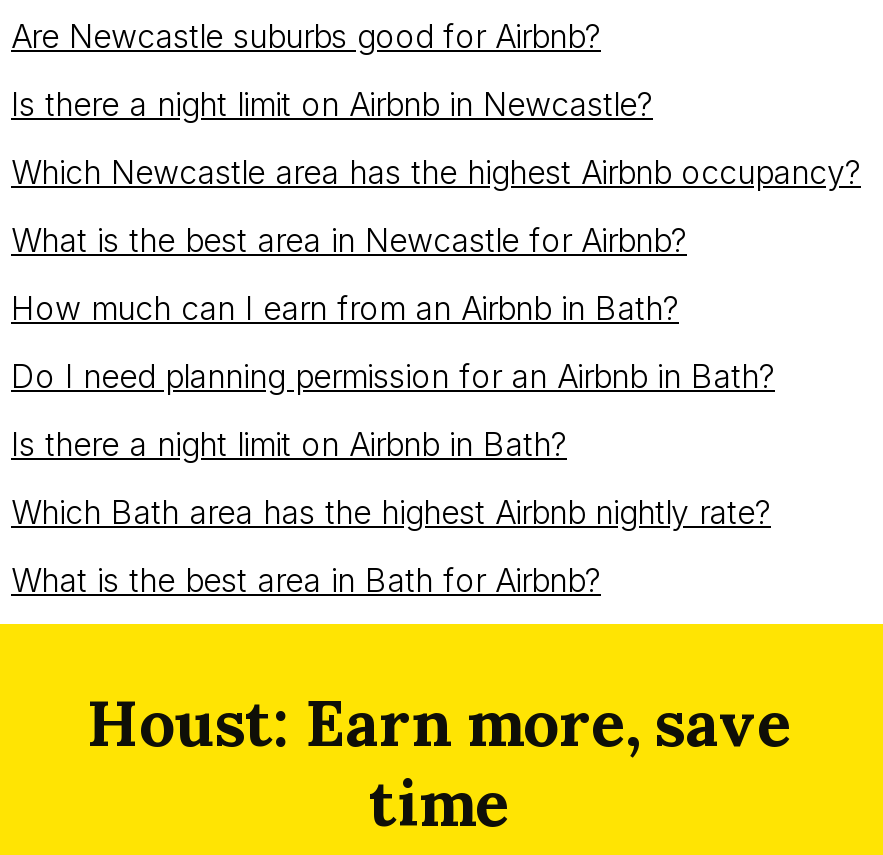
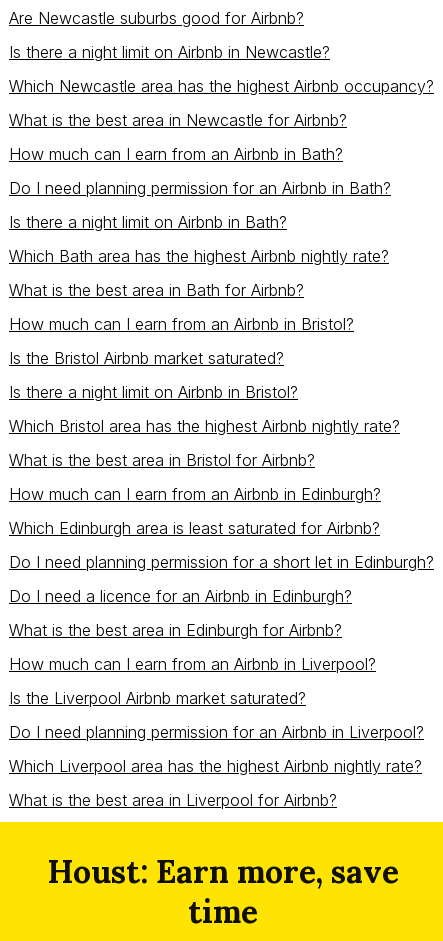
+ How much can I earn from an Airbnb in Bristol?
+ Is the Bristol Airbnb market saturated?
+ Is there a night limit on Airbnb in Bristol?
+ Which Bristol area has the highest Airbnb nightly rate?
+ What is the best area in Bristol for Airbnb?
+ How much can I earn from an Airbnb in Edinburgh?
+ Which Edinburgh area is least saturated for Airbnb?
+ Do I need planning permission for a short let in Edinburgh?
+ Do I need a licence for an Airbnb in Edinburgh?
+ What is the best area in Edinburgh for Airbnb?
+ How much can I earn from an Airbnb in Liverpool?
+ Is the Liverpool Airbnb market saturated?
+ Do I need planning permission for an Airbnb in Liverpool?
+ Which Liverpool area has the highest Airbnb nightly rate?
+ What is the best area in Liverpool for Airbnb?
